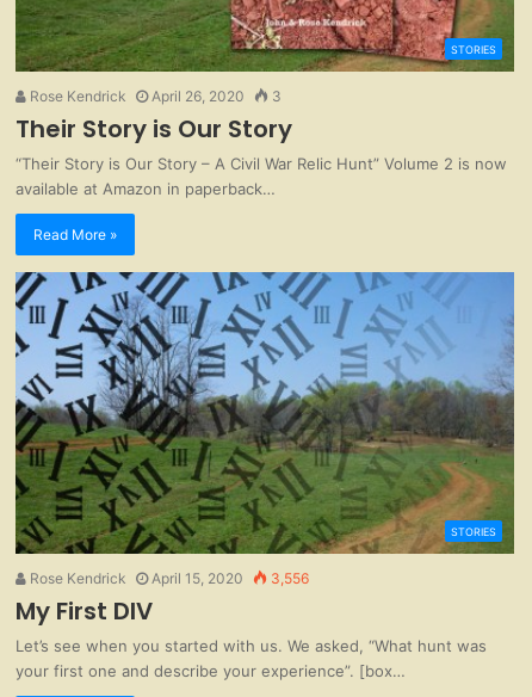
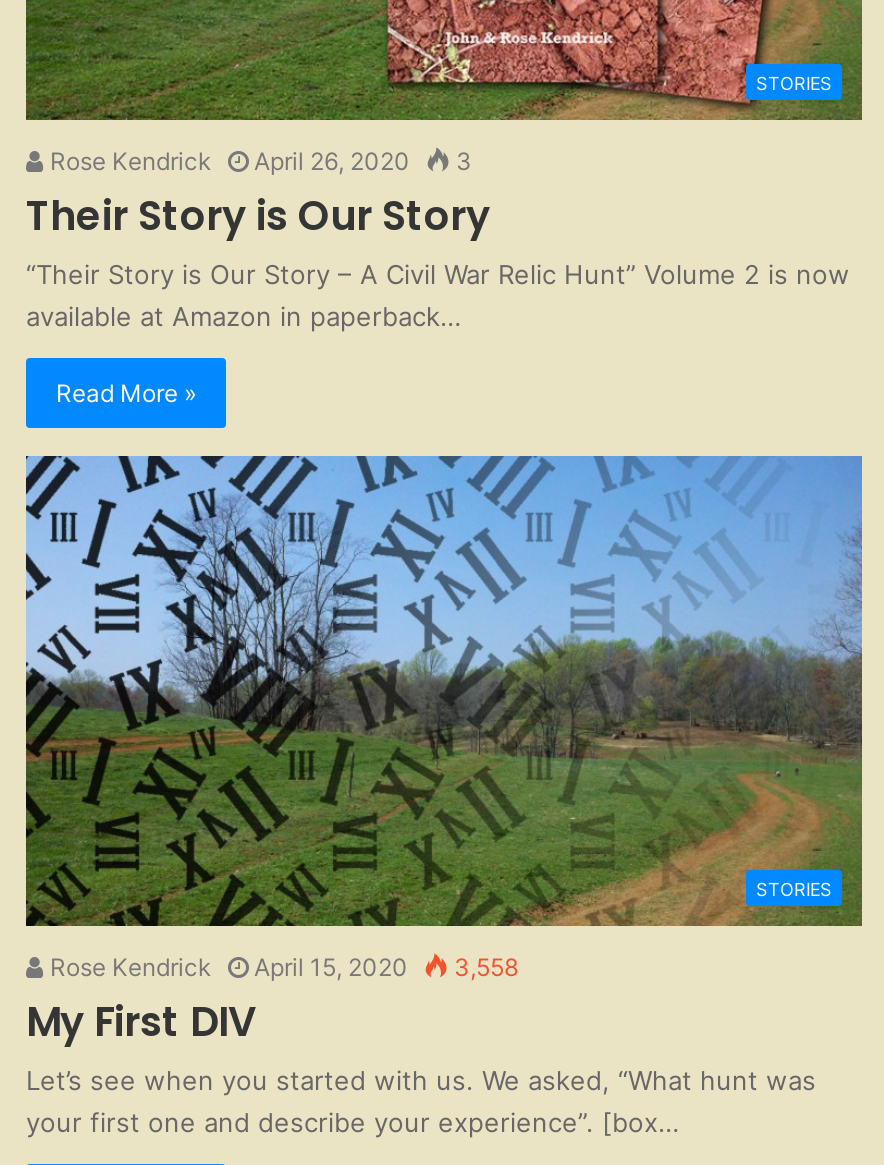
- Rose Kendrick April 15, 2020 3,556
+ Rose Kendrick April 15, 2020 3,558
